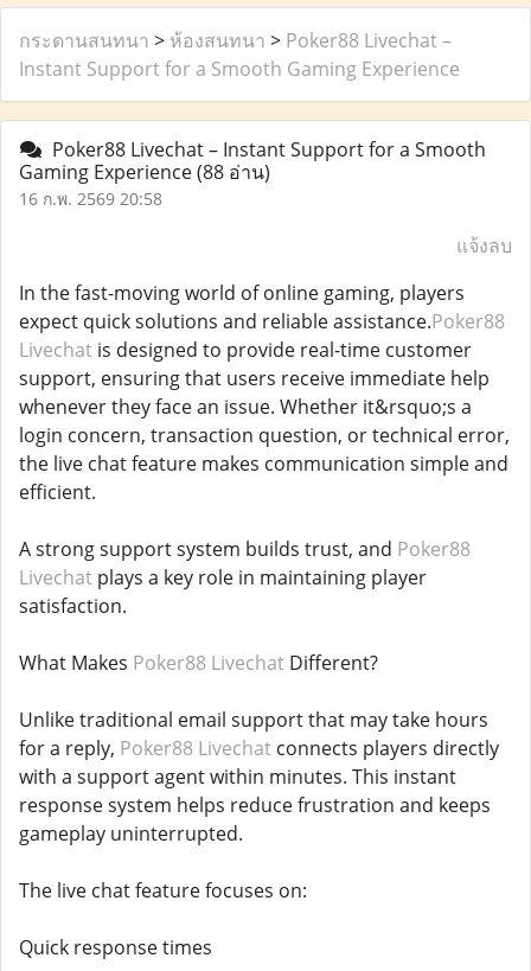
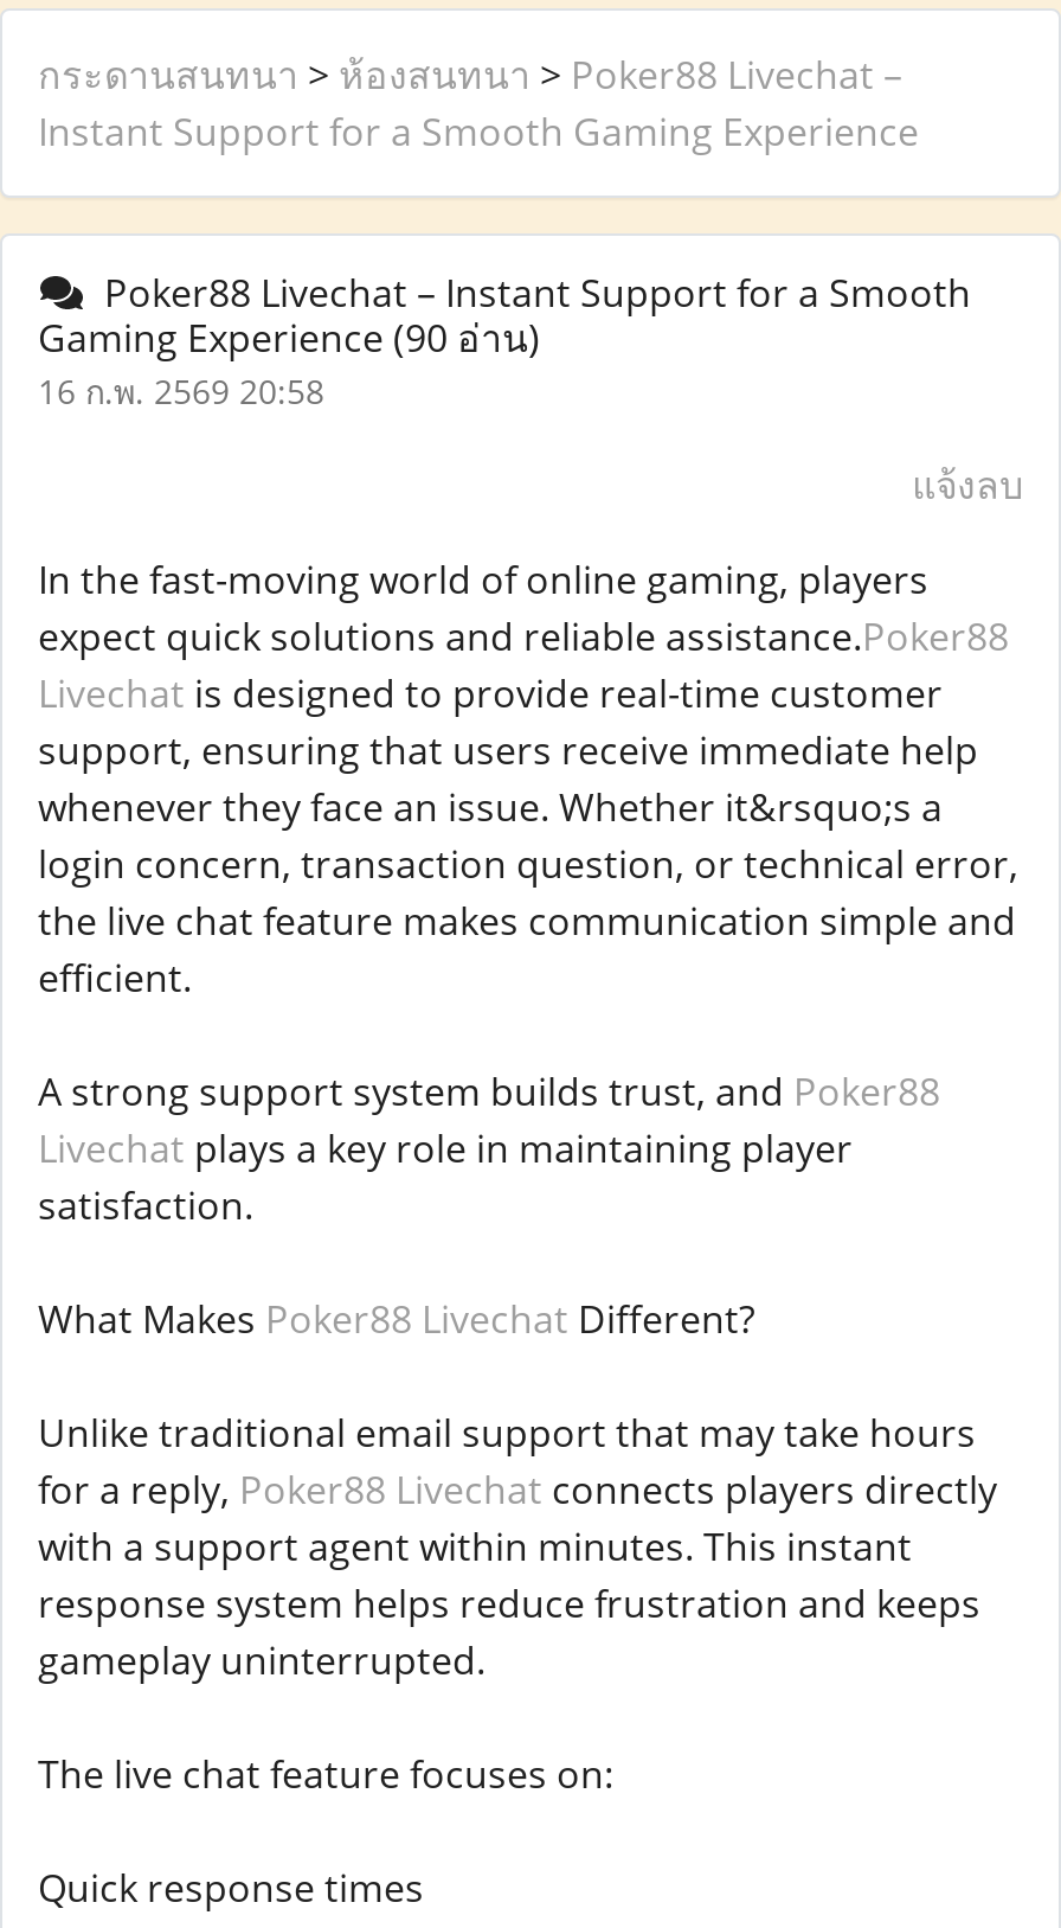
- Gaming Experience (88 อ่าน)
+ Gaming Experience (90 อ่าน)
